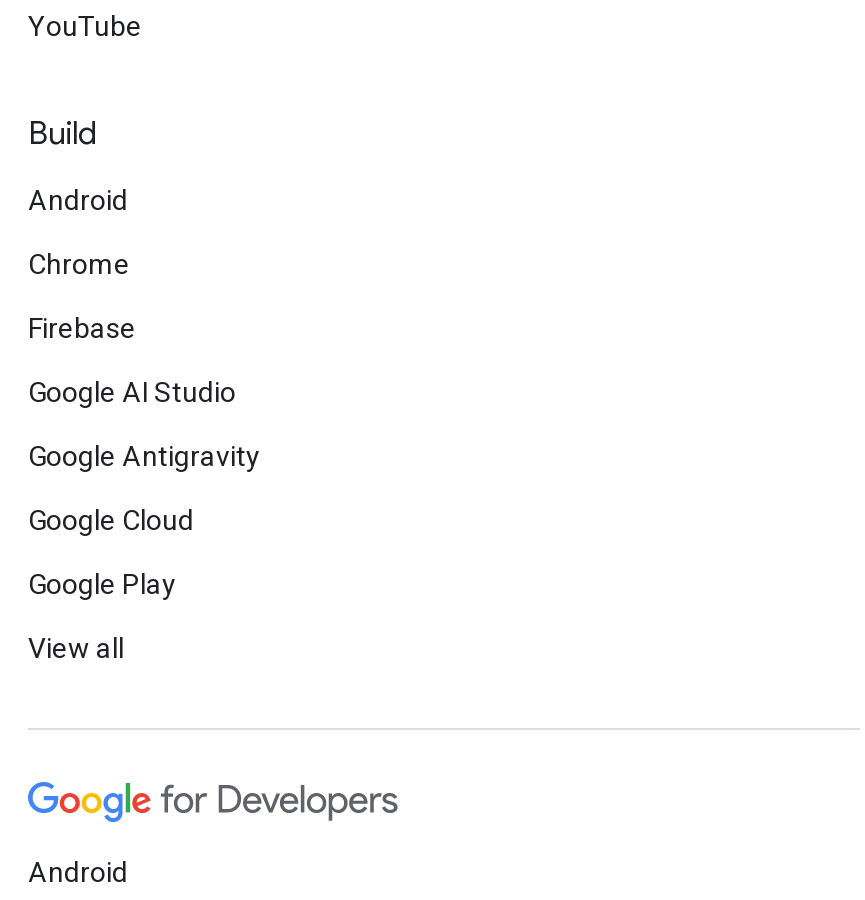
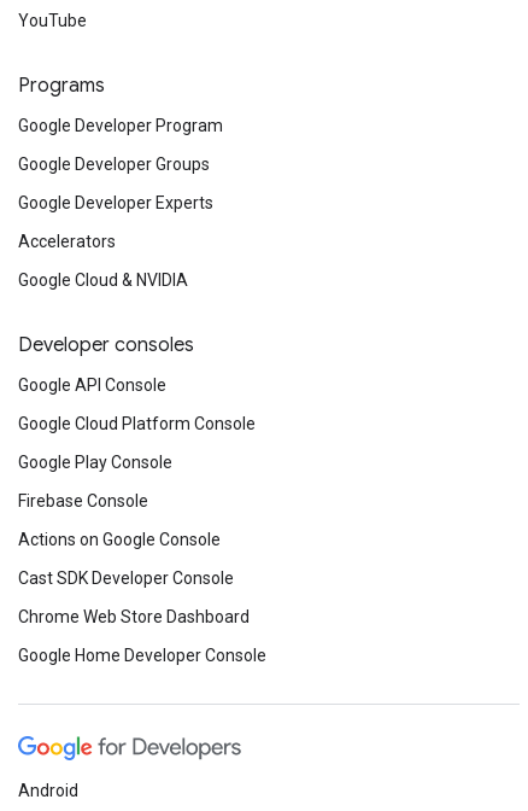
- Build
- Android
- Chrome
- Firebase
- Google AI Studio
- Google Antigravity
- Google Cloud
- Google Play
- View all
+ Programs
+ Google Developer Program
+ Google Developer Groups
+ Google Developer Experts
+ Accelerators
+ Google Cloud & NVIDIA
+ Developer consoles
+ Google API Console
+ Google Cloud Platform Console
+ Google Play Console
+ Firebase Console
+ Actions on Google Console
+ Cast SDK Developer Console
+ Chrome Web Store Dashboard
+ Google Home Developer Console
